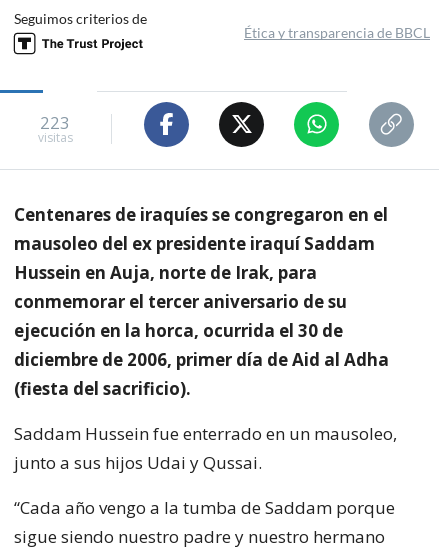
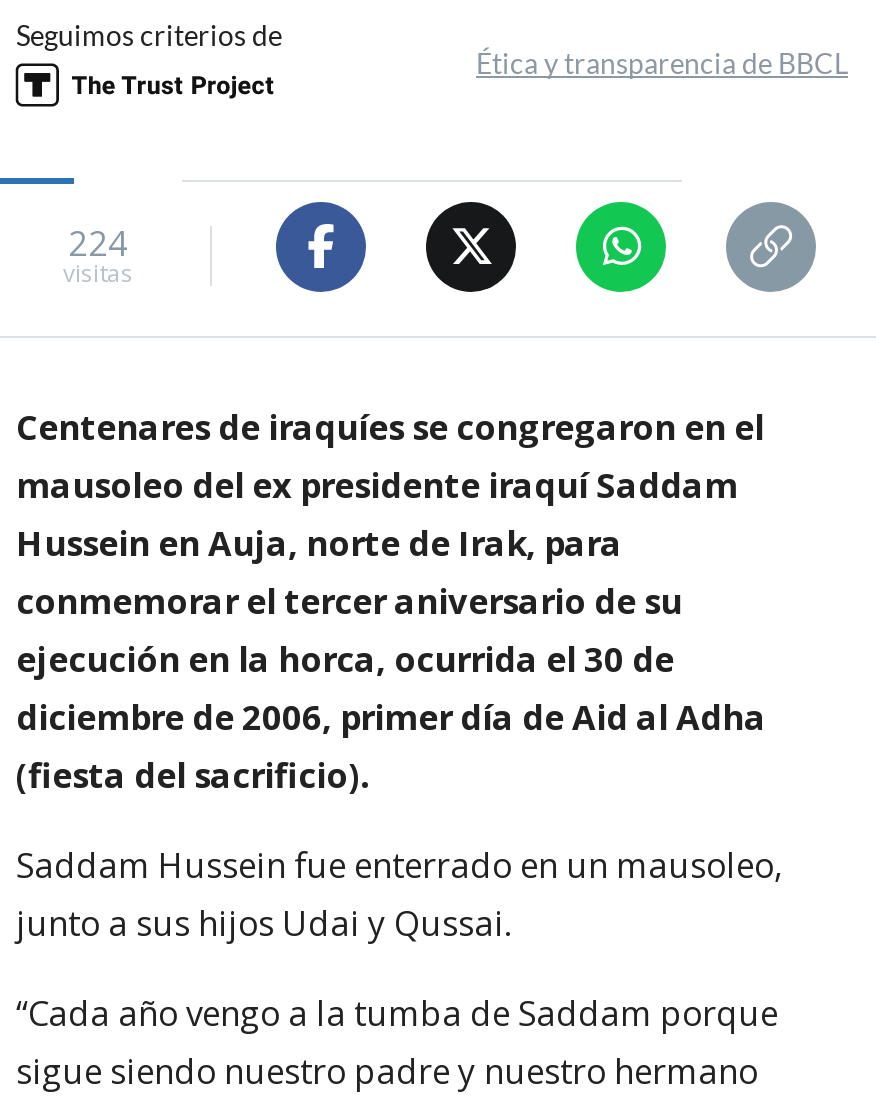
- 223
+ 224
